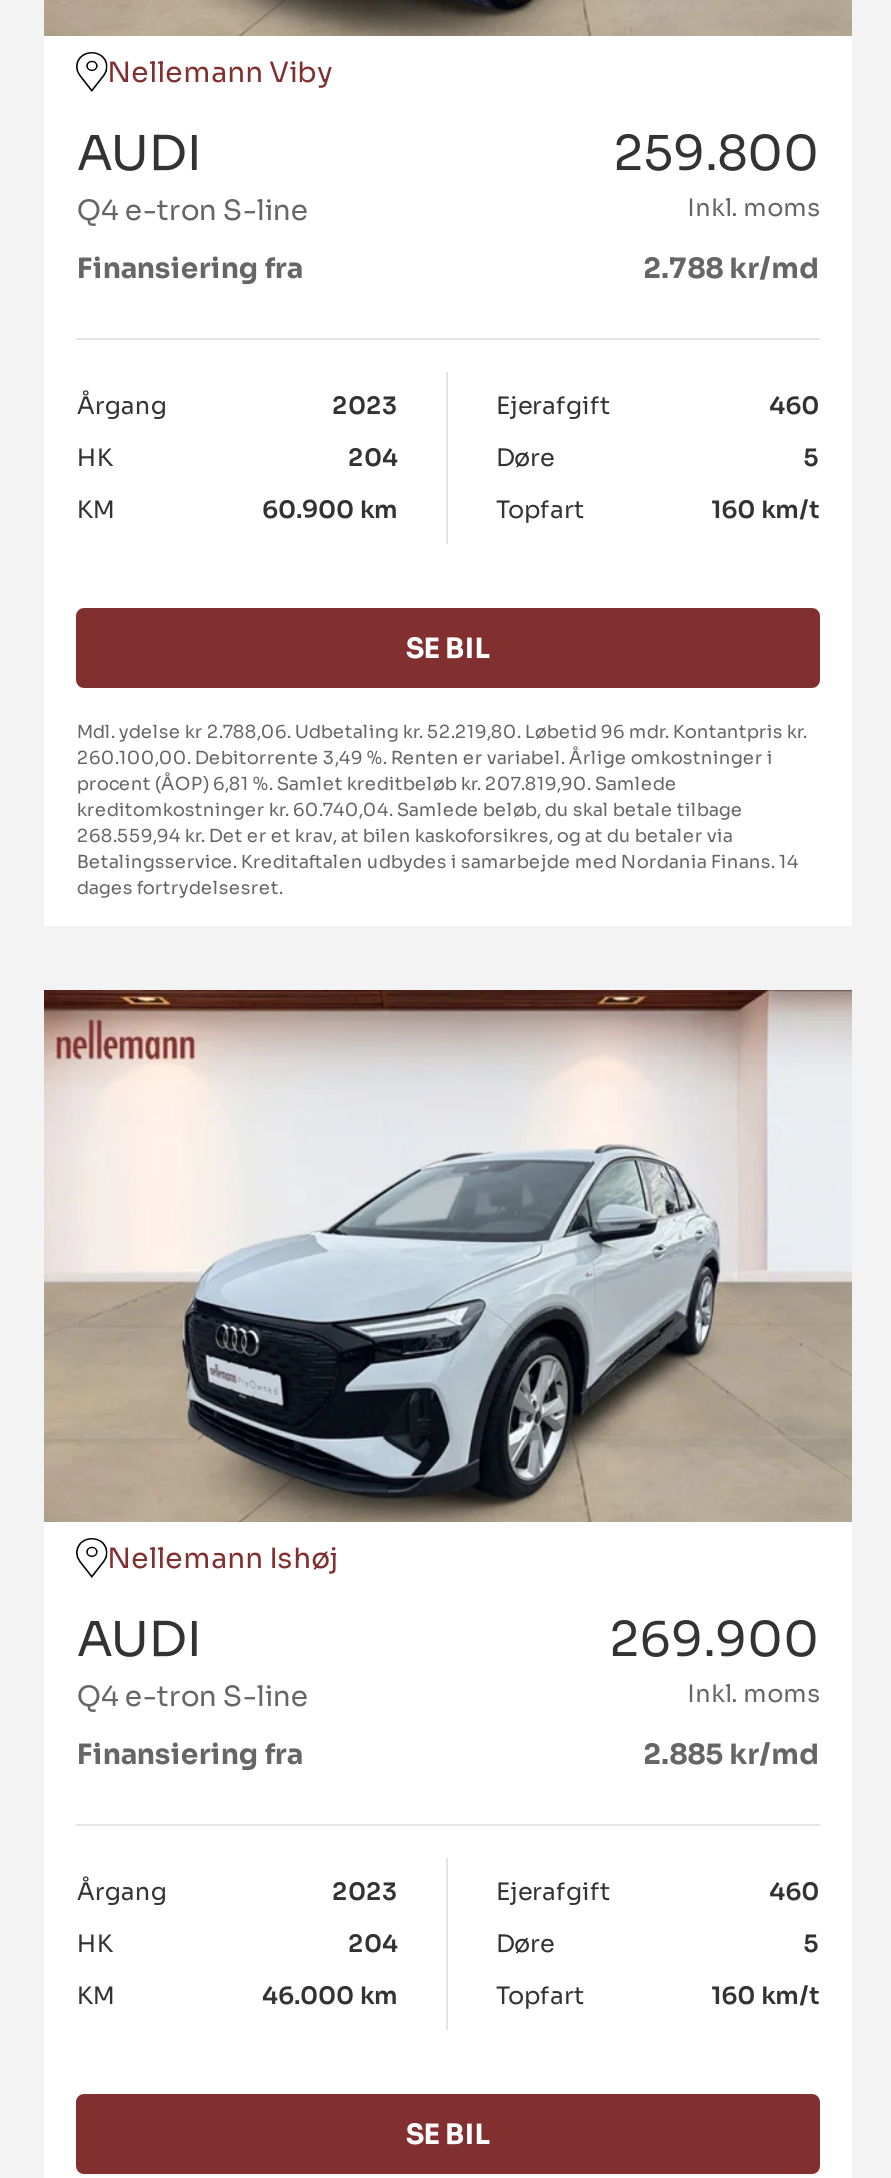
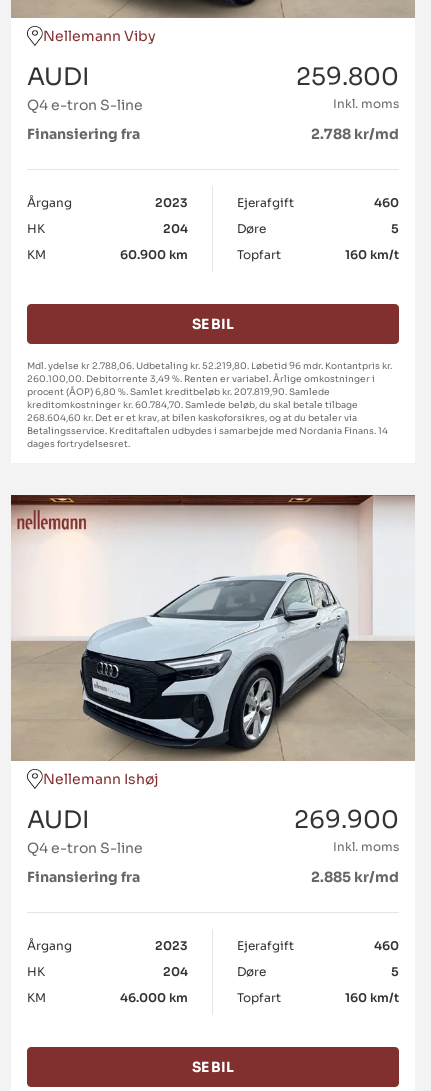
- procent (ÅOP) 6,81 %. Samlet kreditbeløb kr. 207.819,90. Samlede
+ procent (ÅOP) 6,80 %. Samlet kreditbeløb kr. 207.819,90. Samlede

- kreditomkostninger kr. 60.740,04. Samlede beløb, du skal betale tilbage
+ kreditomkostninger kr. 60.784,70. Samlede beløb, du skal betale tilbage

- 268.559,94 kr. Det er et krav, at bilen kaskoforsikres, og at du betaler via
+ 268.604,60 kr. Det er et krav, at bilen kaskoforsikres, og at du betaler via
